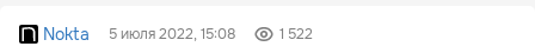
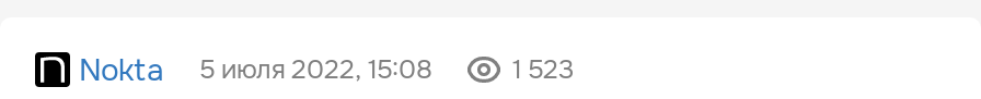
- 1 522
+ 1 523
